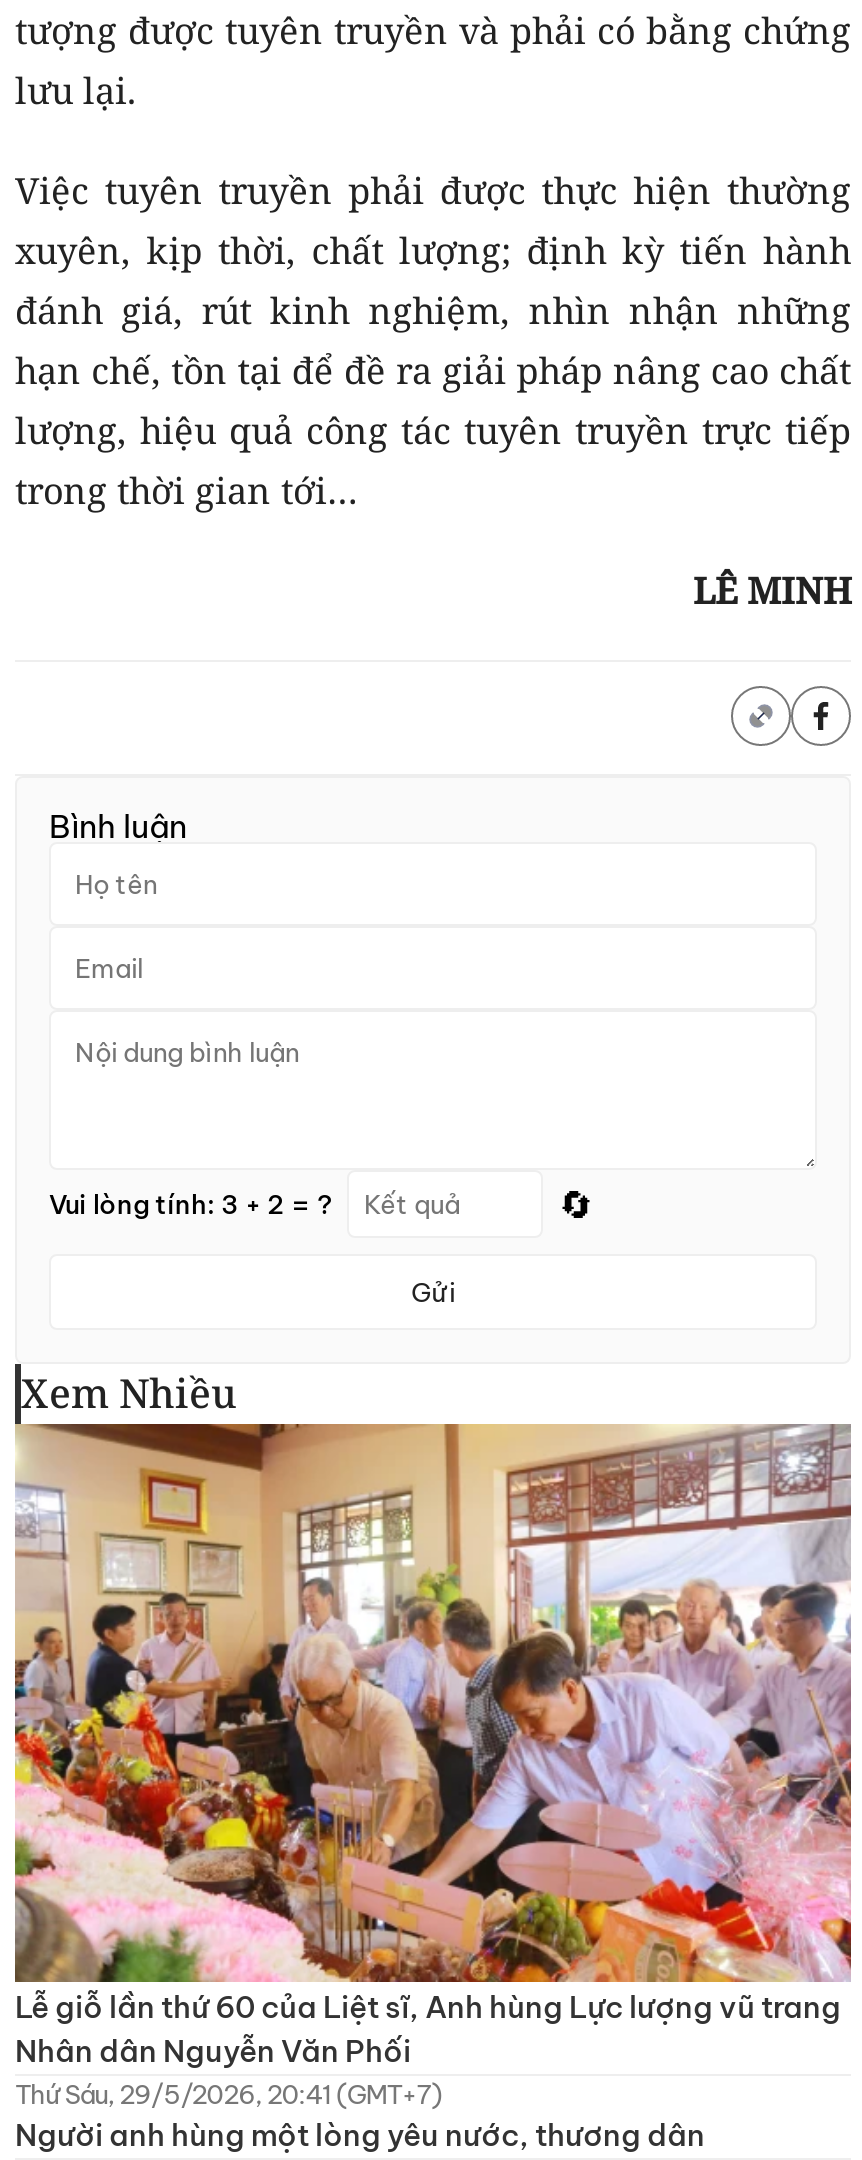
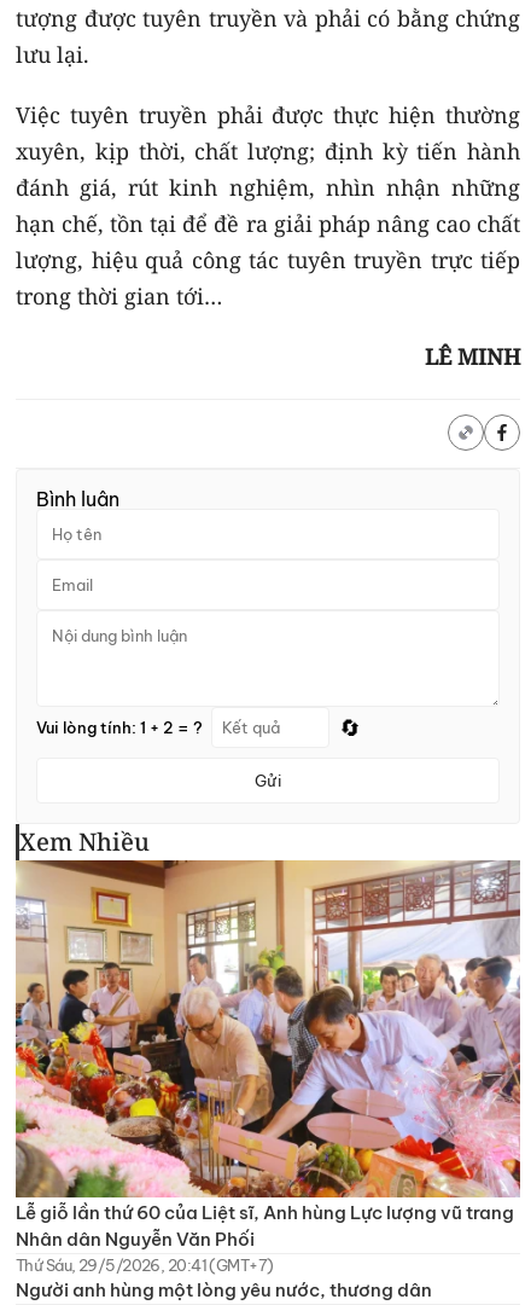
- Vui lòng tính: 3 + 2 = ?
+ Vui lòng tính: 1 + 2 = ?
